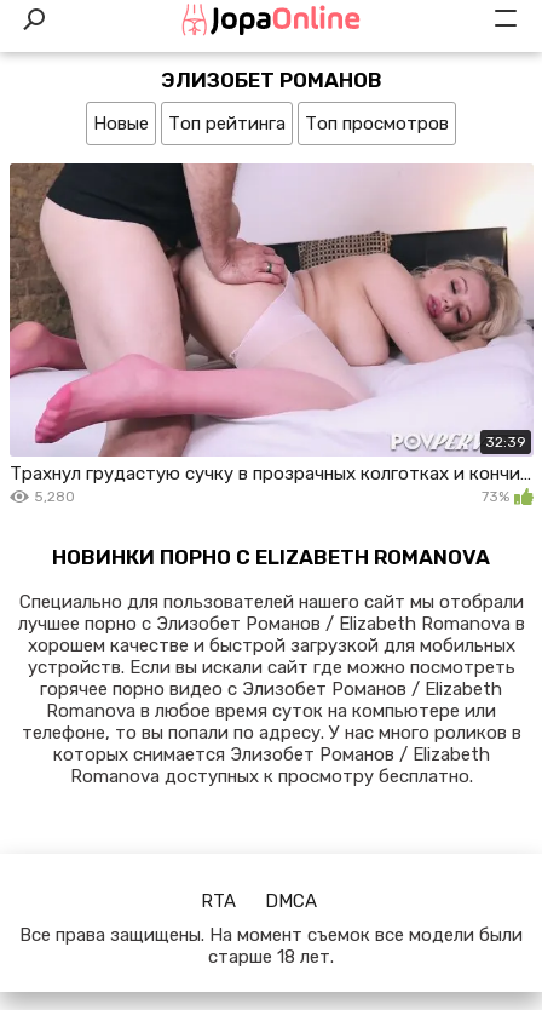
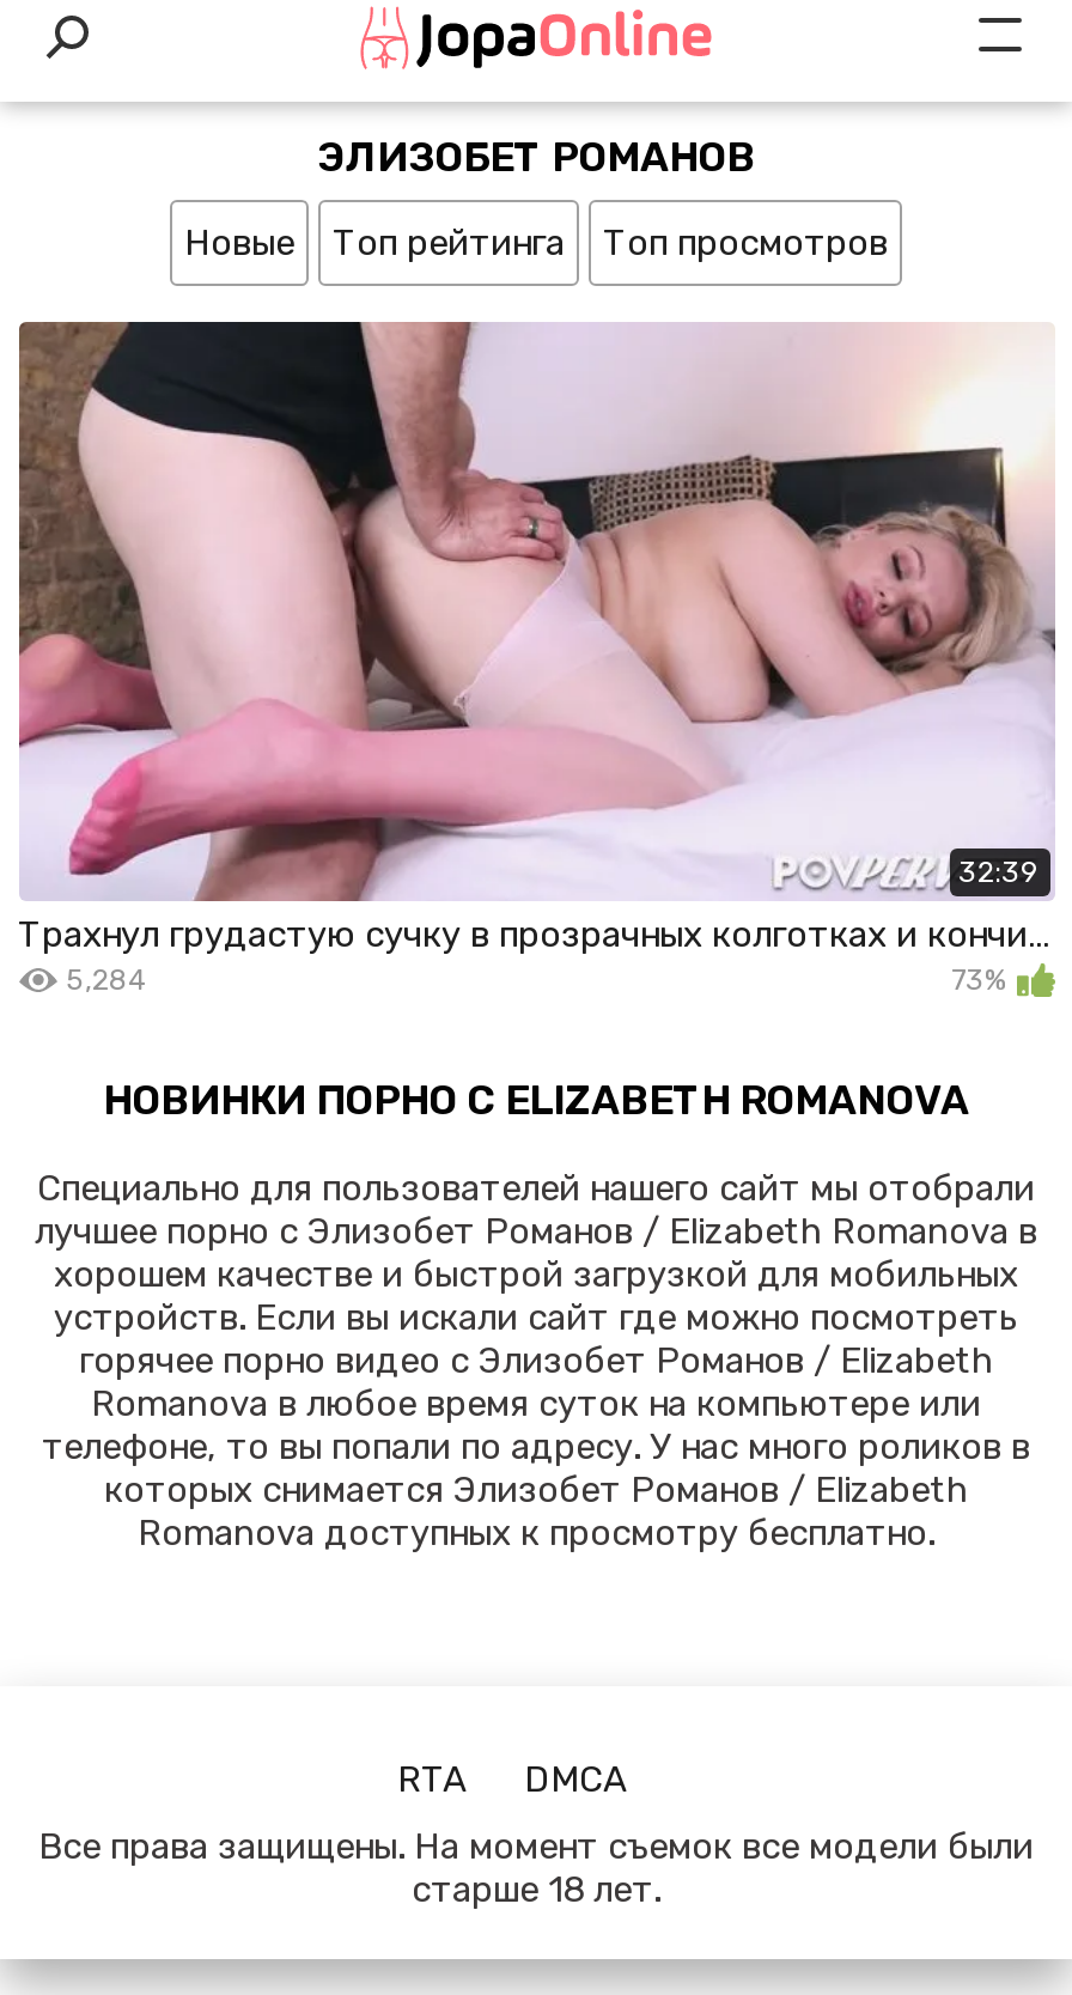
- 5,280
+ 5,284
